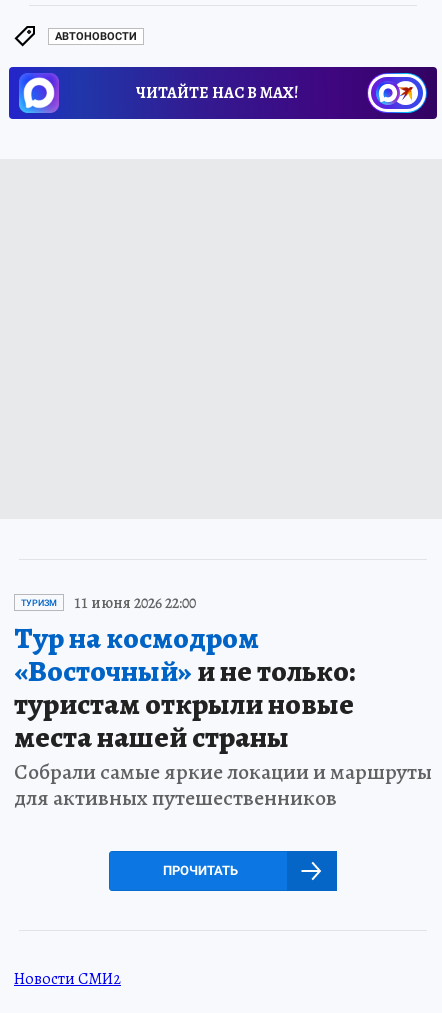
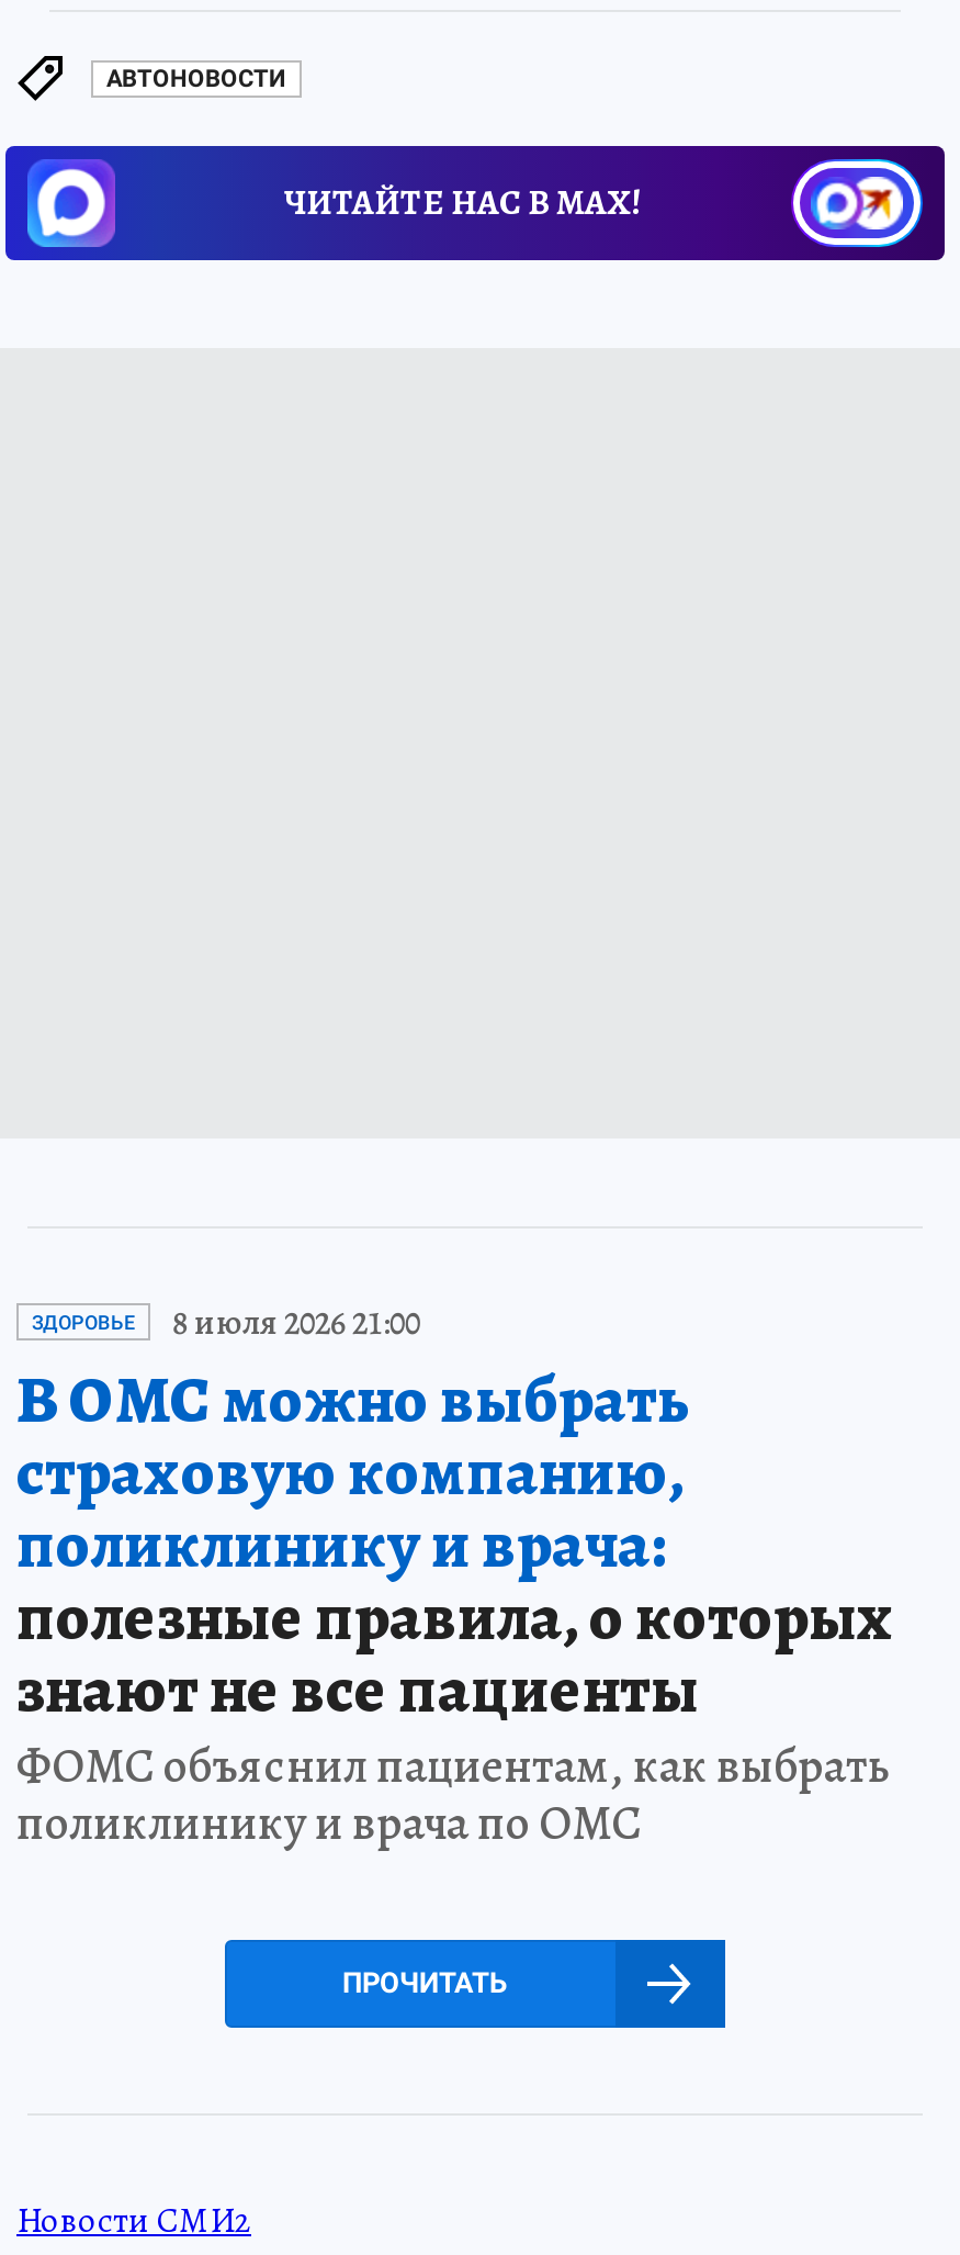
- ТУРИЗМ
- 11 июня 2026 22:00
- Тур на космодром
- «Восточный»и не только:
- туристам открыли новые
- места нашей страны
- Собрали самые яркие локации и маршруты
- для активных путешественников
+ ЗДОРОВЬЕ
+ 8 июля 2026 21:00
+ В ОМС можно выбрать
+ страховую компанию,
+ поликлинику и врача:
+ полезные правила, о которых
+ знают не все пациенты
+ ФОМС объяснил пациентам, как выбрать
+ поликлинику и врача по ОМС
